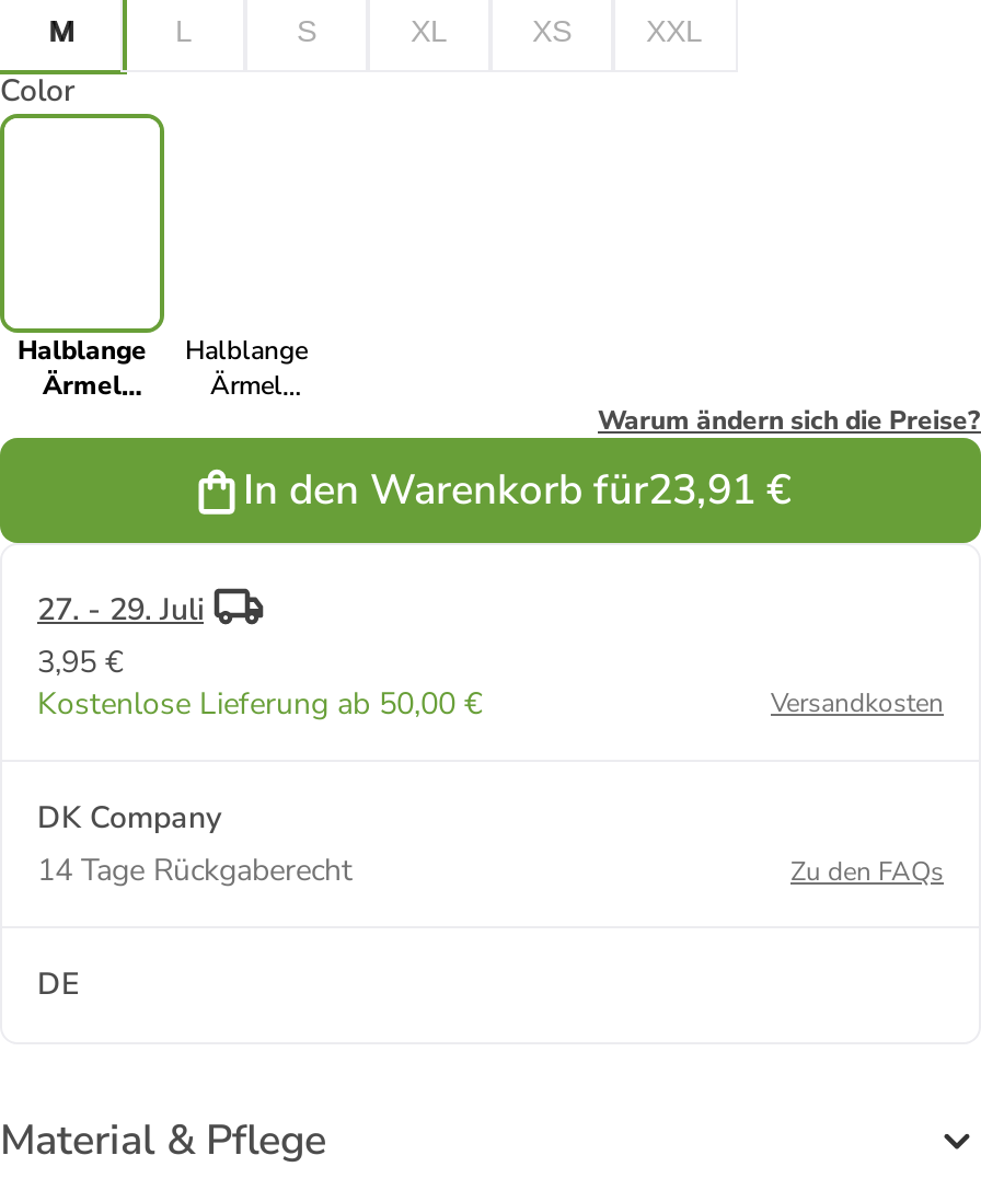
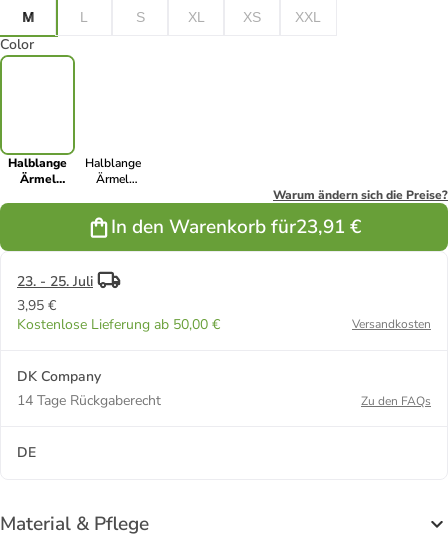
- 27. - 29. Juli
+ 23. - 25. Juli
